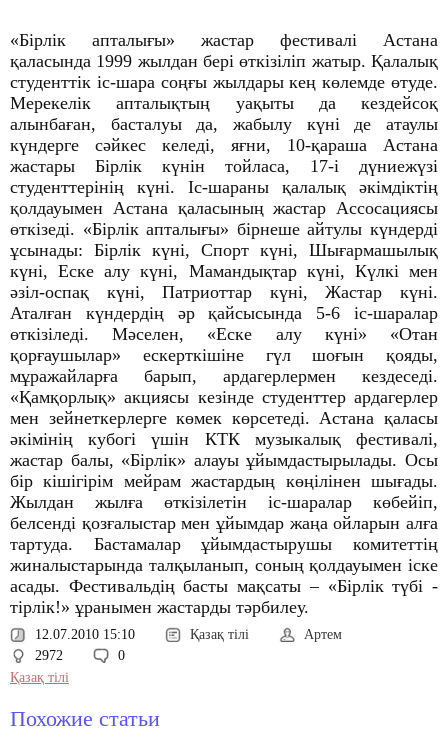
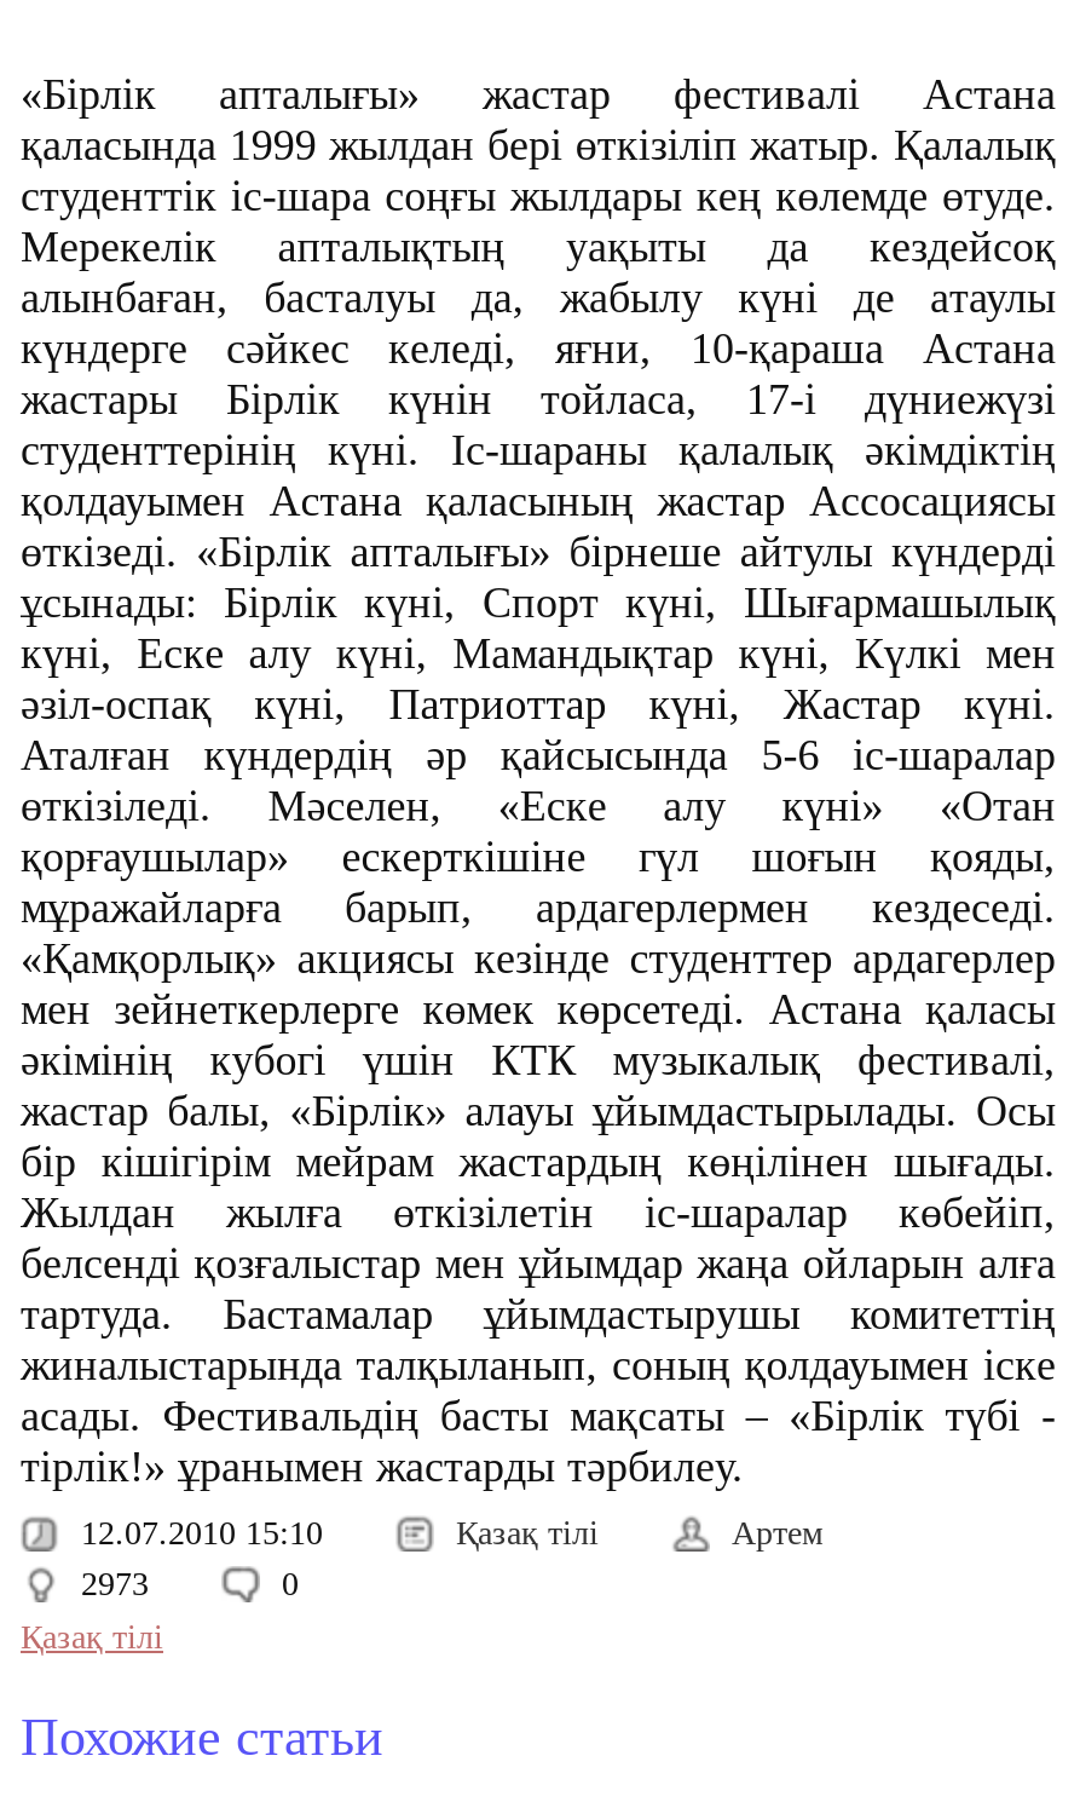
- 2972
+ 2973
